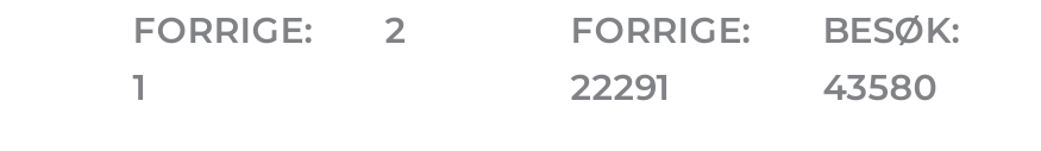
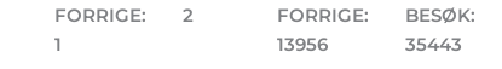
- 22291
+ 13956

- 43580
+ 35443
